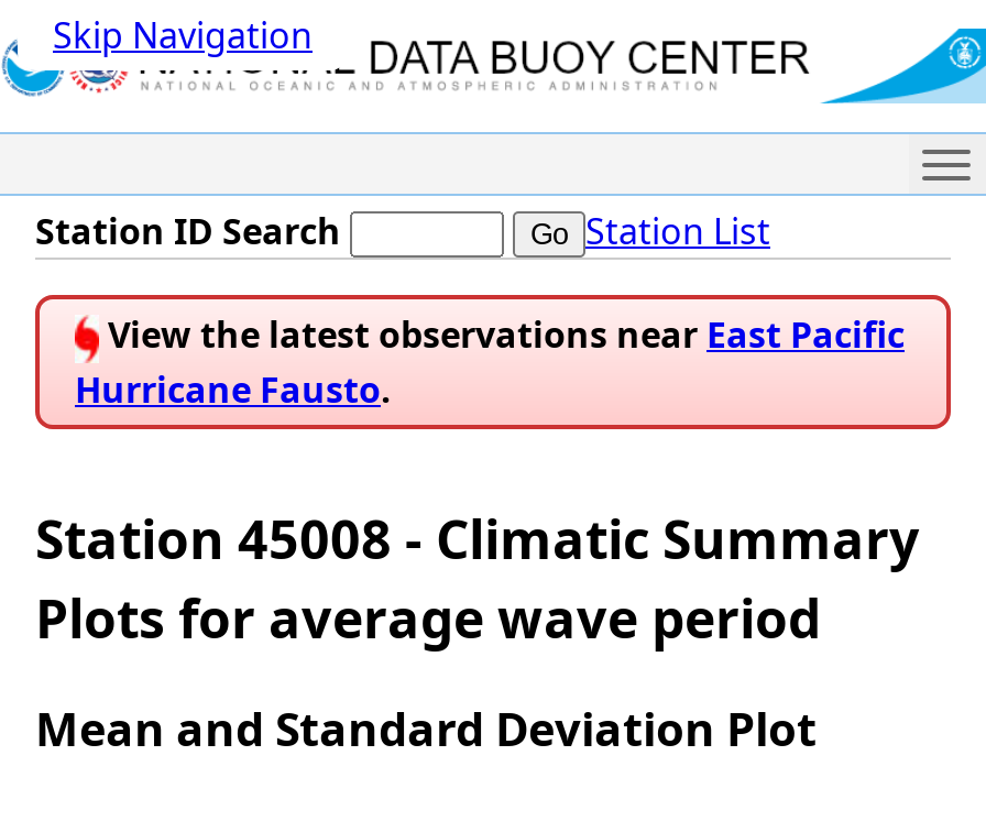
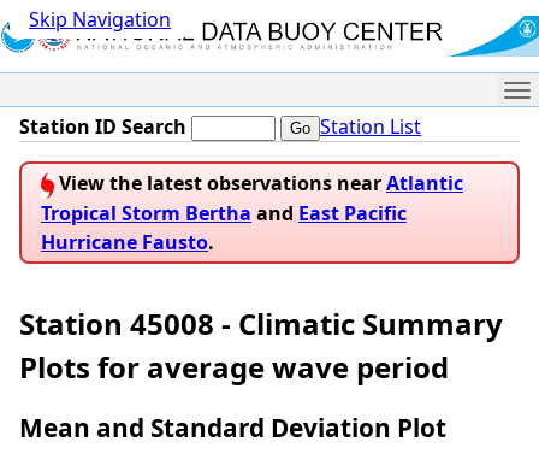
- View the latest observations near East Pacific
+ View the latest observations near Atlantic
+ Tropical Storm Bertha and East Pacific
